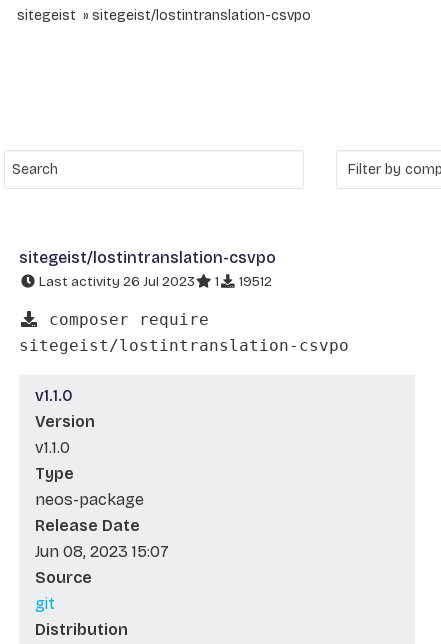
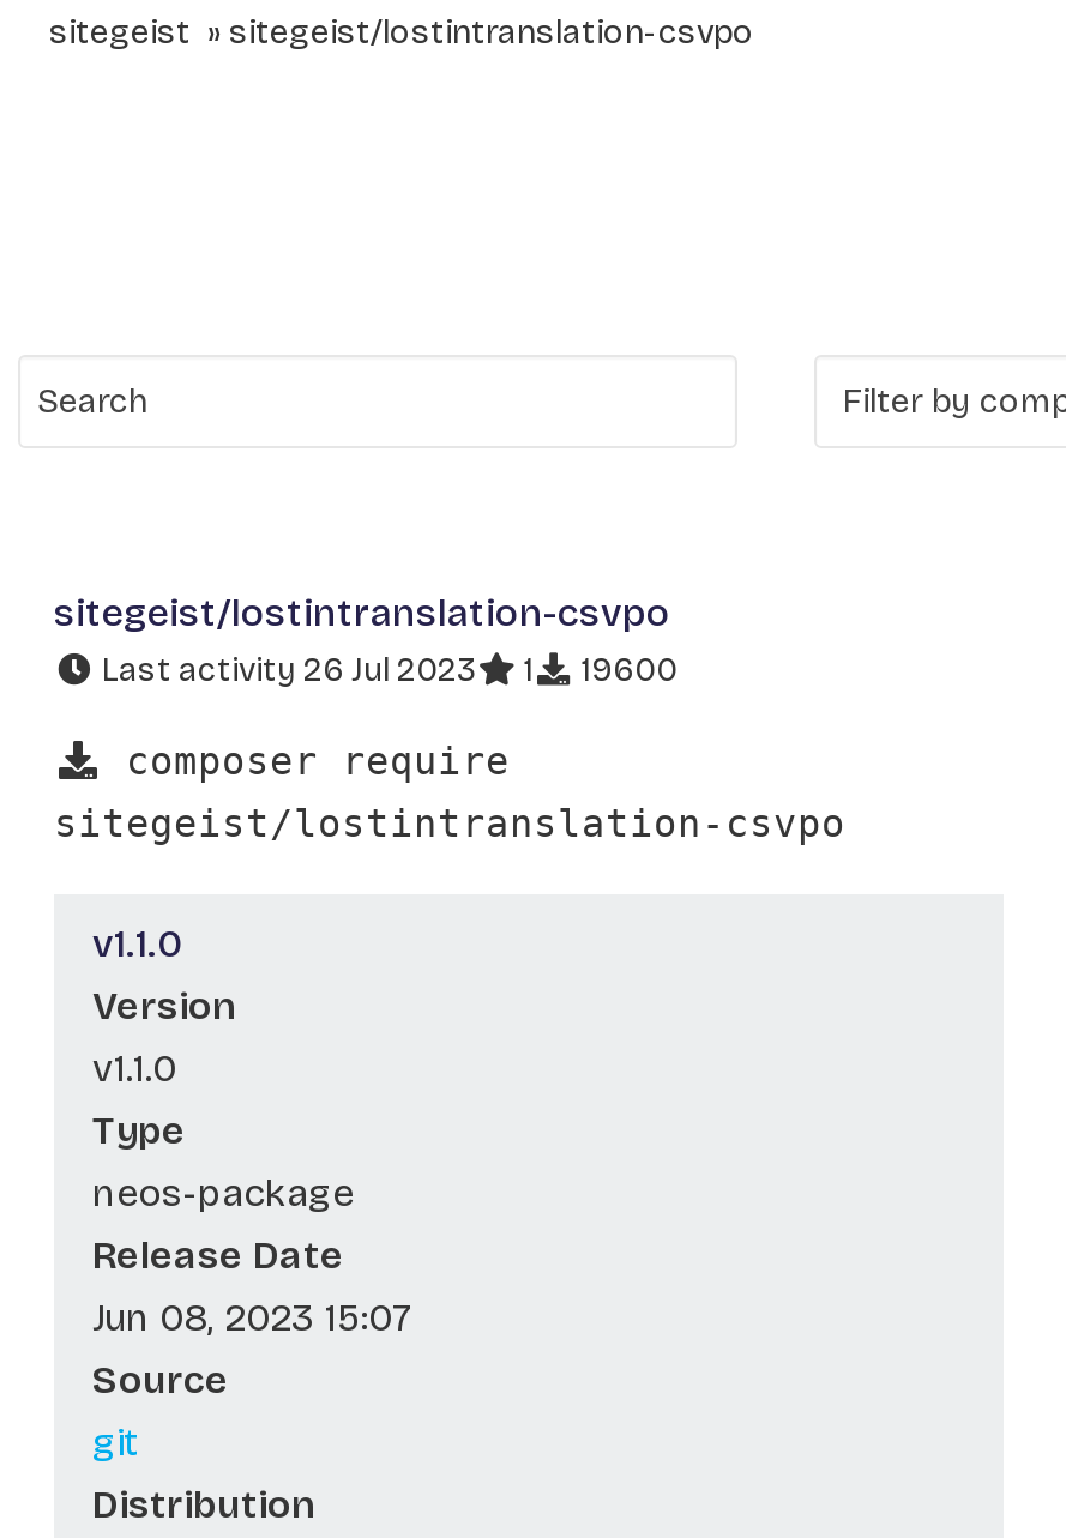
- Last activity 26 Jul 2023 1 19512
+ Last activity 26 Jul 2023 1 19600
